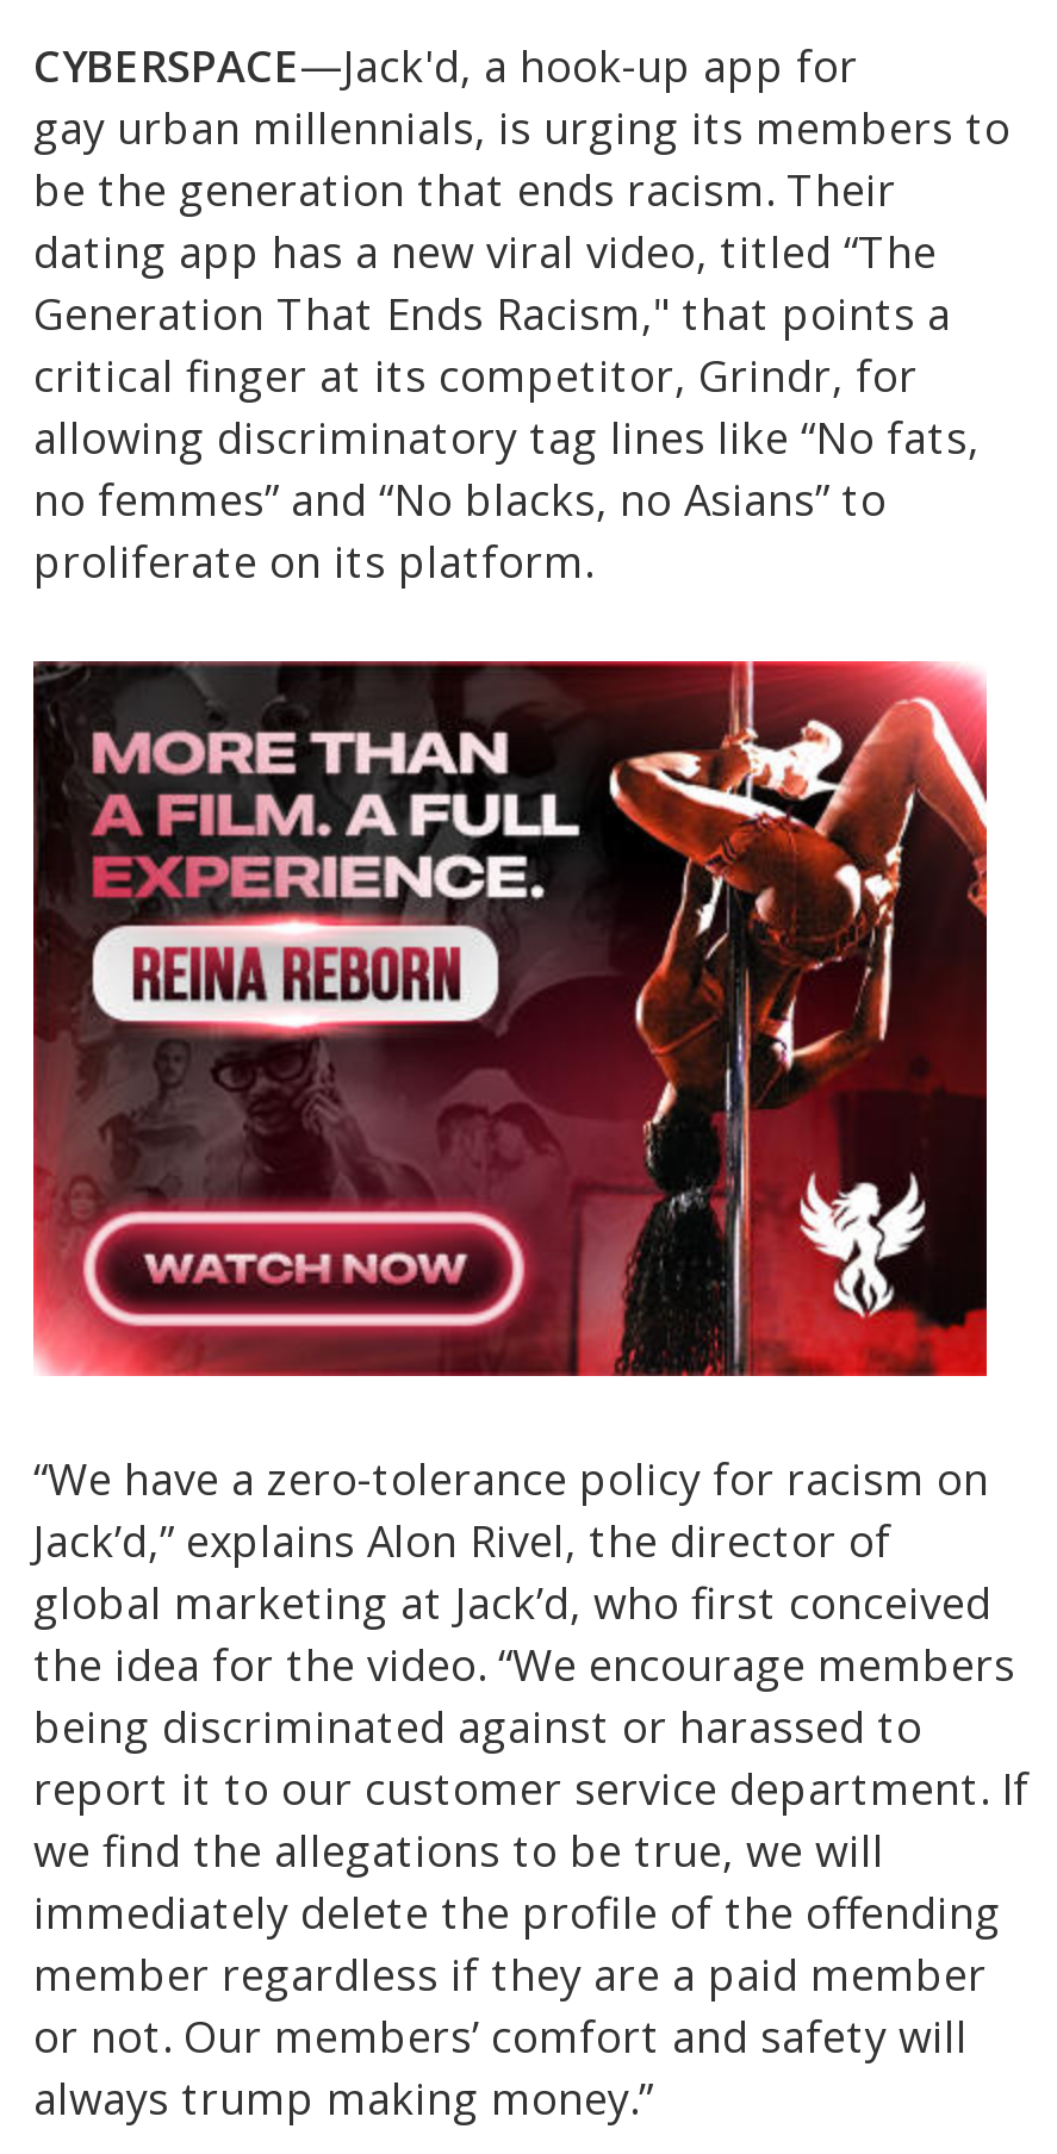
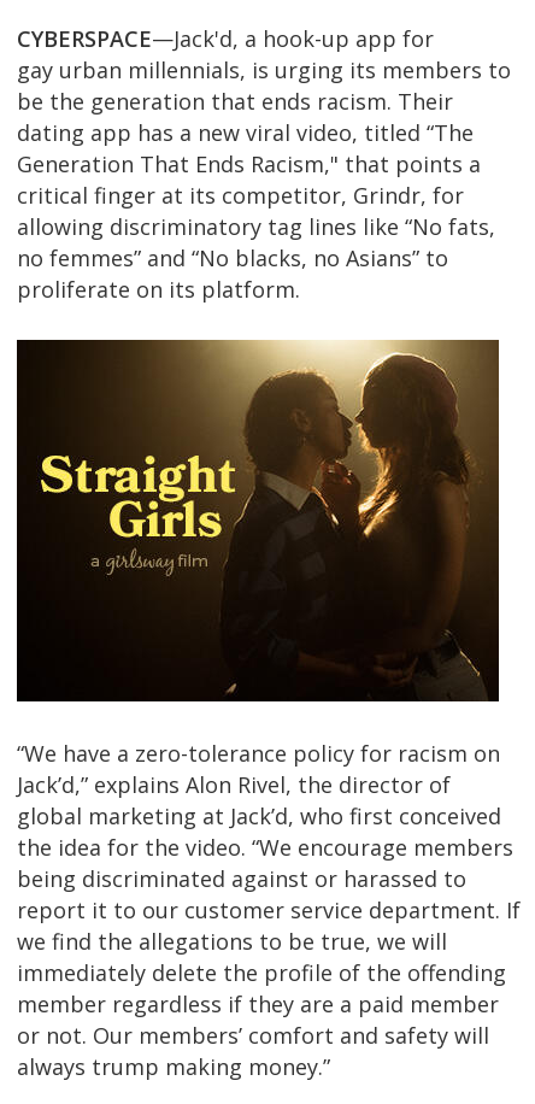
- [image]
+ [image]
